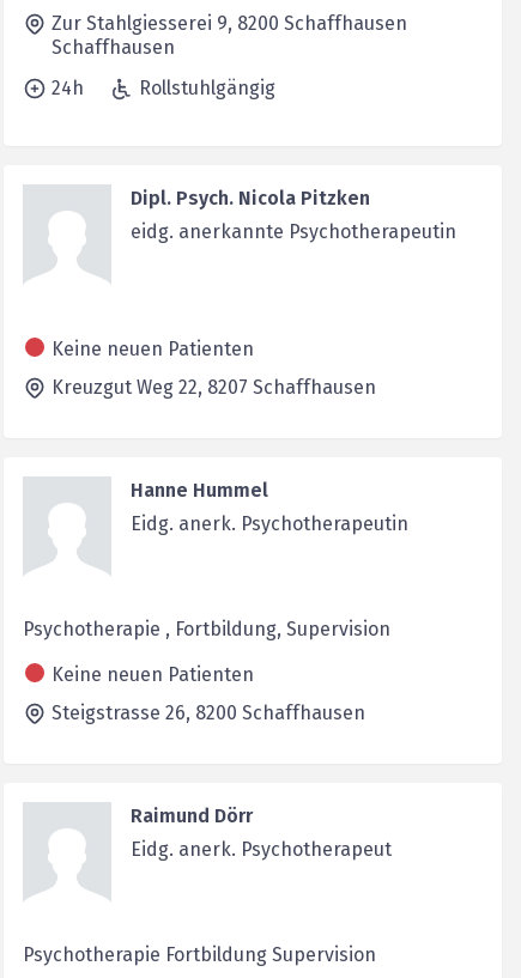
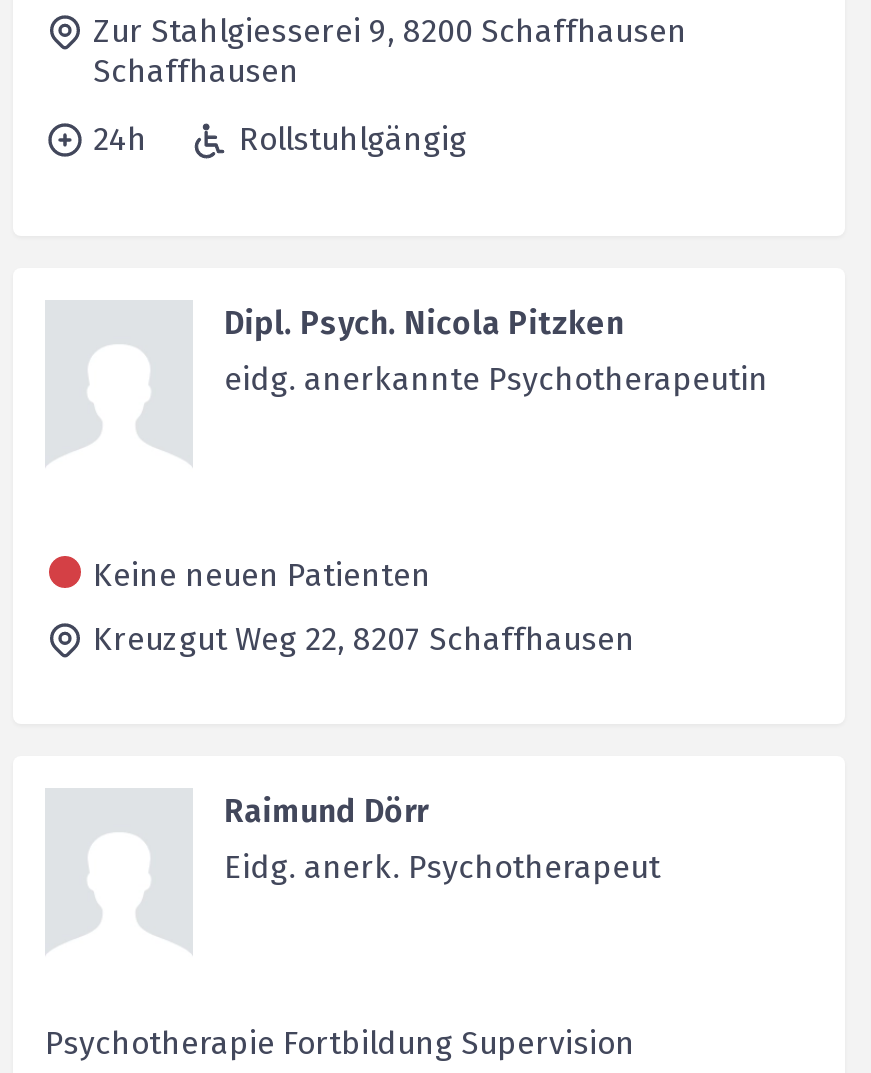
- Hanne Hummel
- Eidg. anerk. Psychotherapeutin

- Psychotherapie , Fortbildung, Supervision
- Keine neuen Patienten
- Steigstrasse 26, 8200 Schaffhausen
